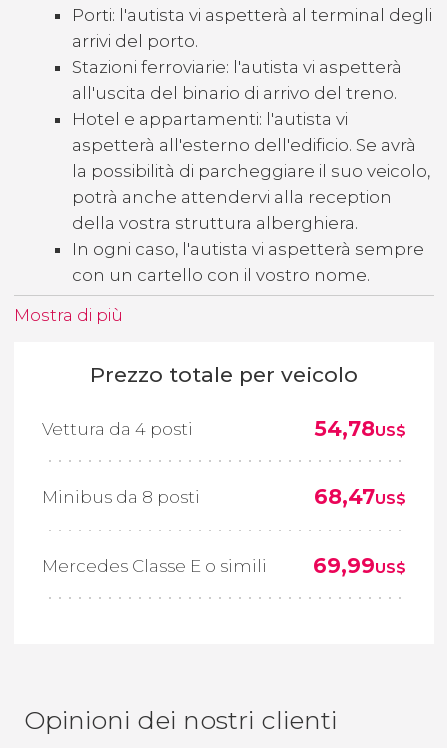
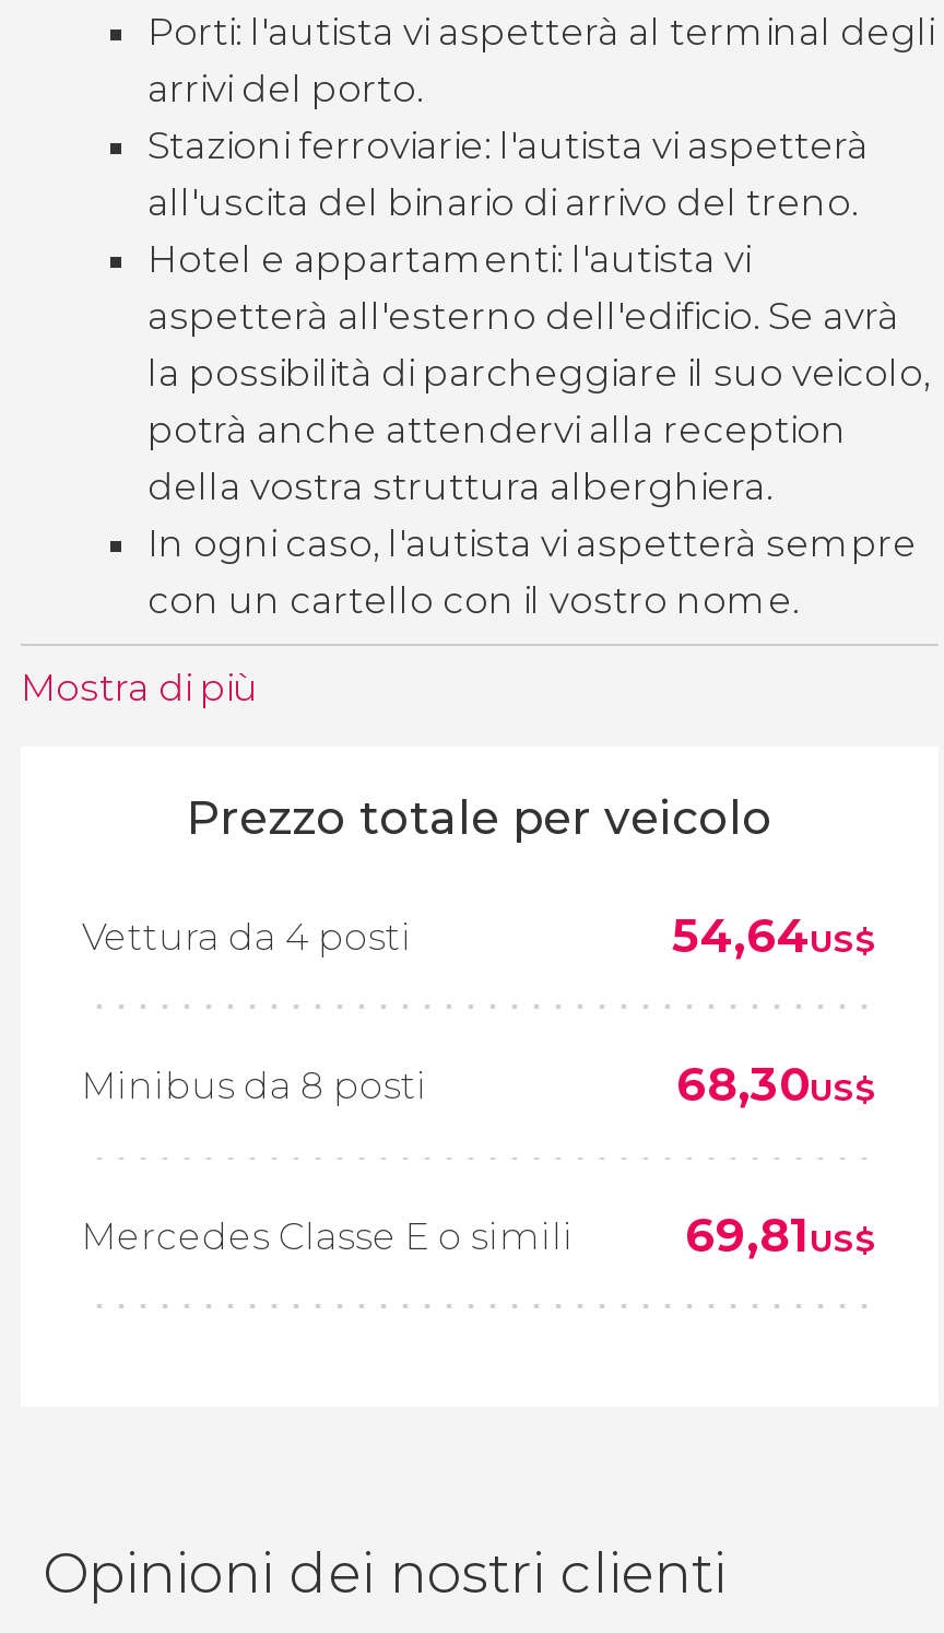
- 54,78US$
+ 54,64US$

- 68,47US$
+ 68,30US$

- 69,99US$
+ 69,81US$
